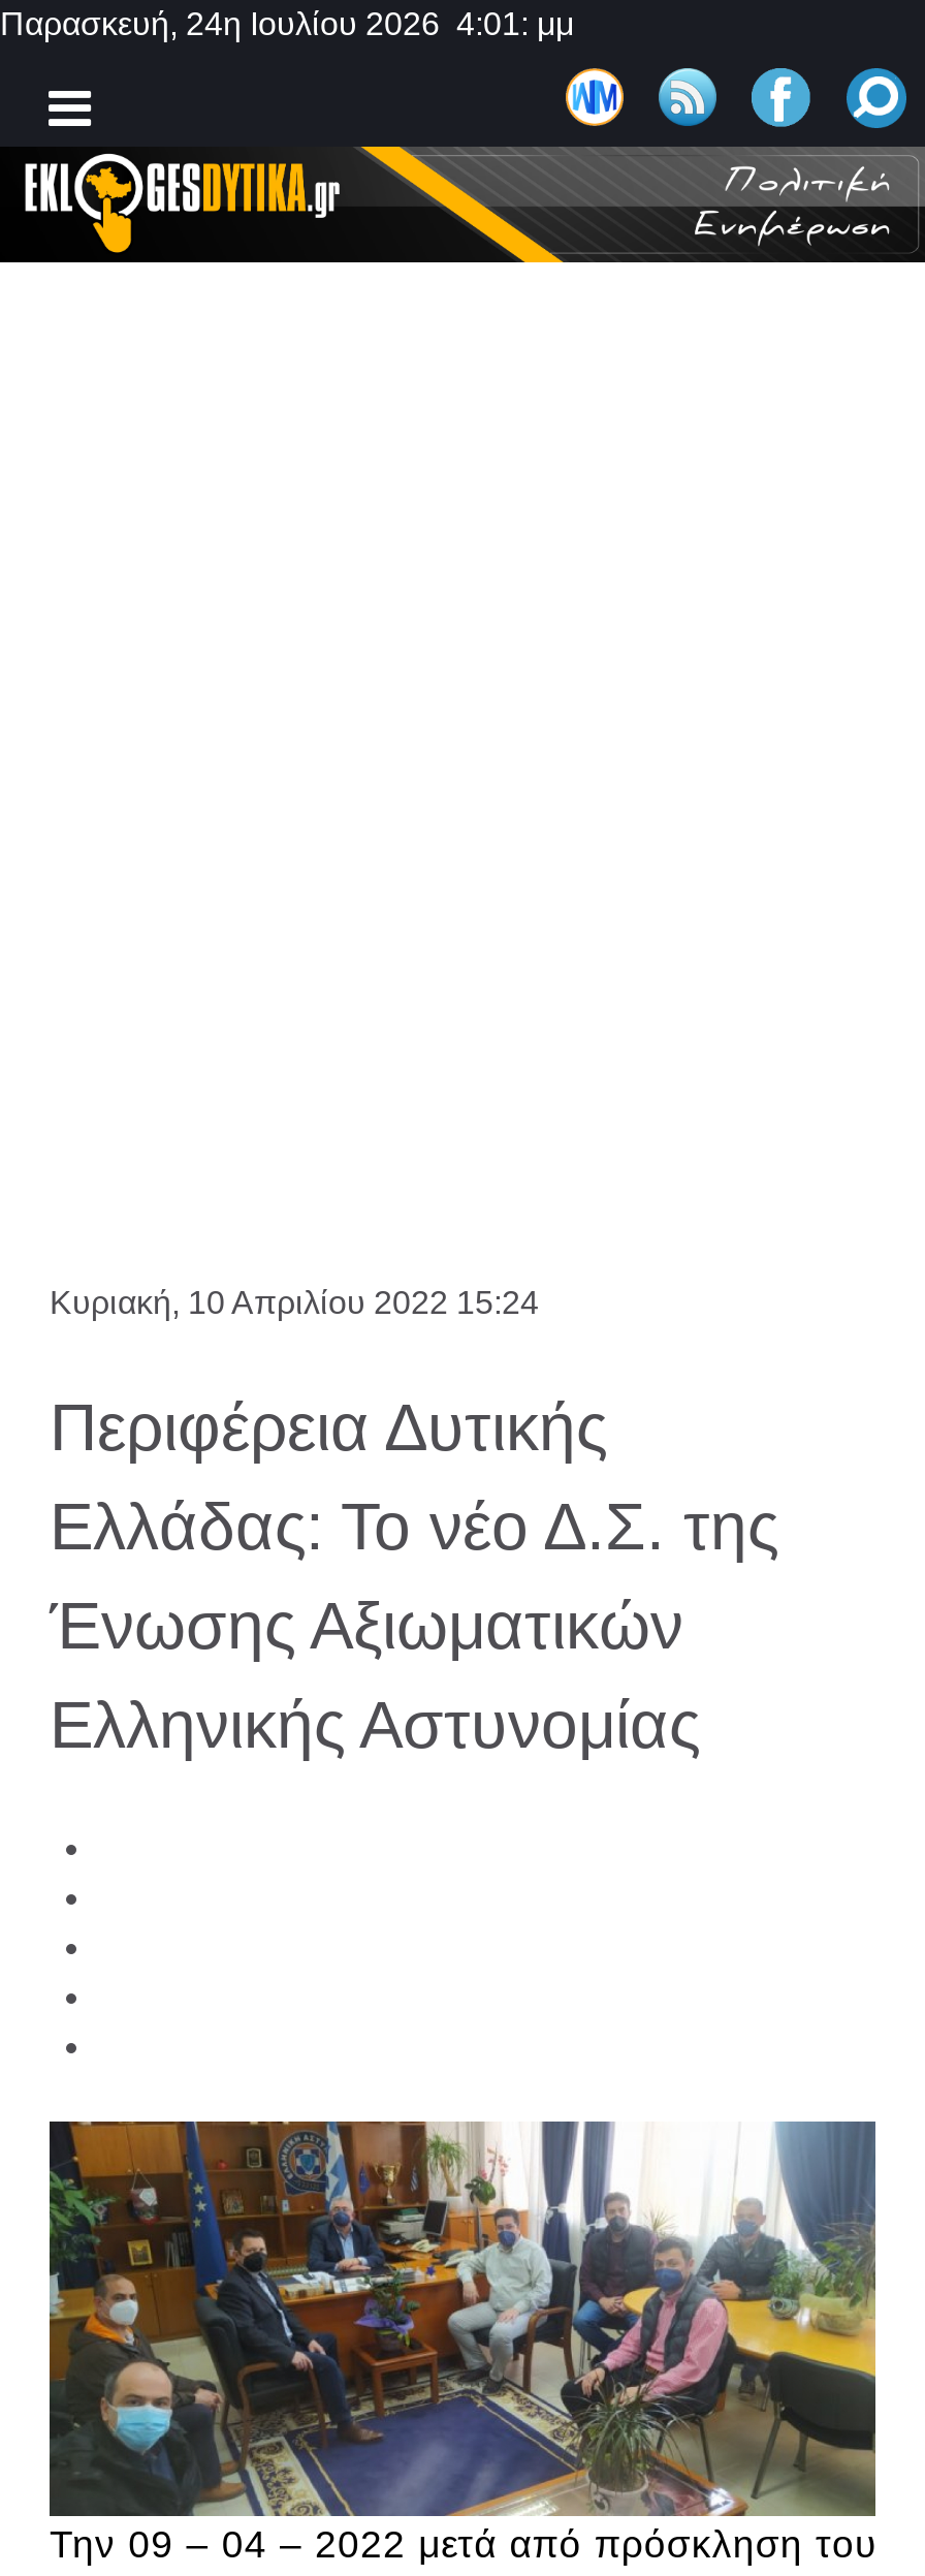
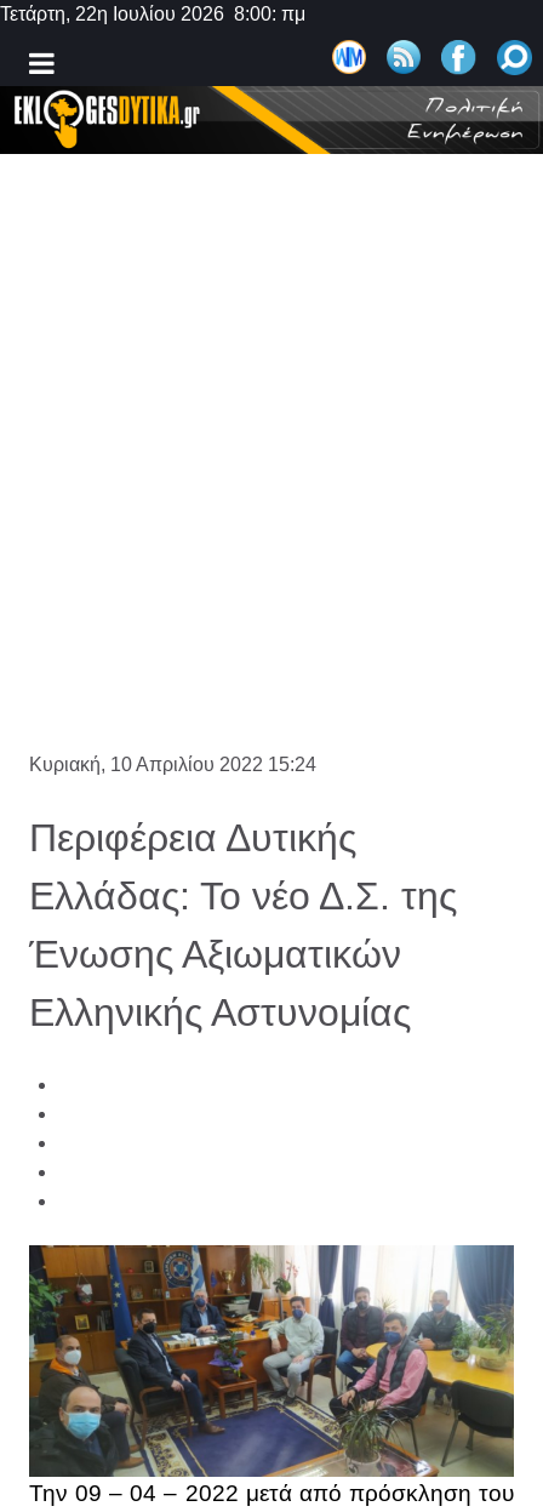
- Παρασκευή, 24η Ιουλίου 2026 4:01: μμ
+ Τετάρτη, 22η Ιουλίου 2026 8:00: πμ
